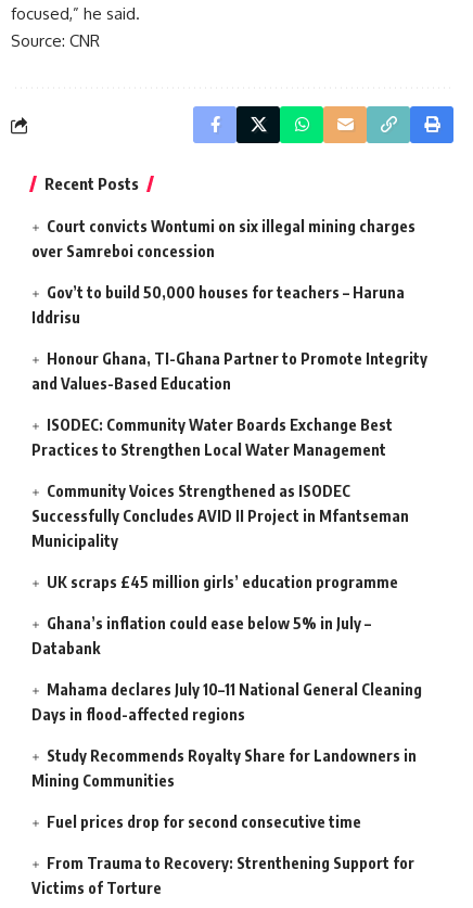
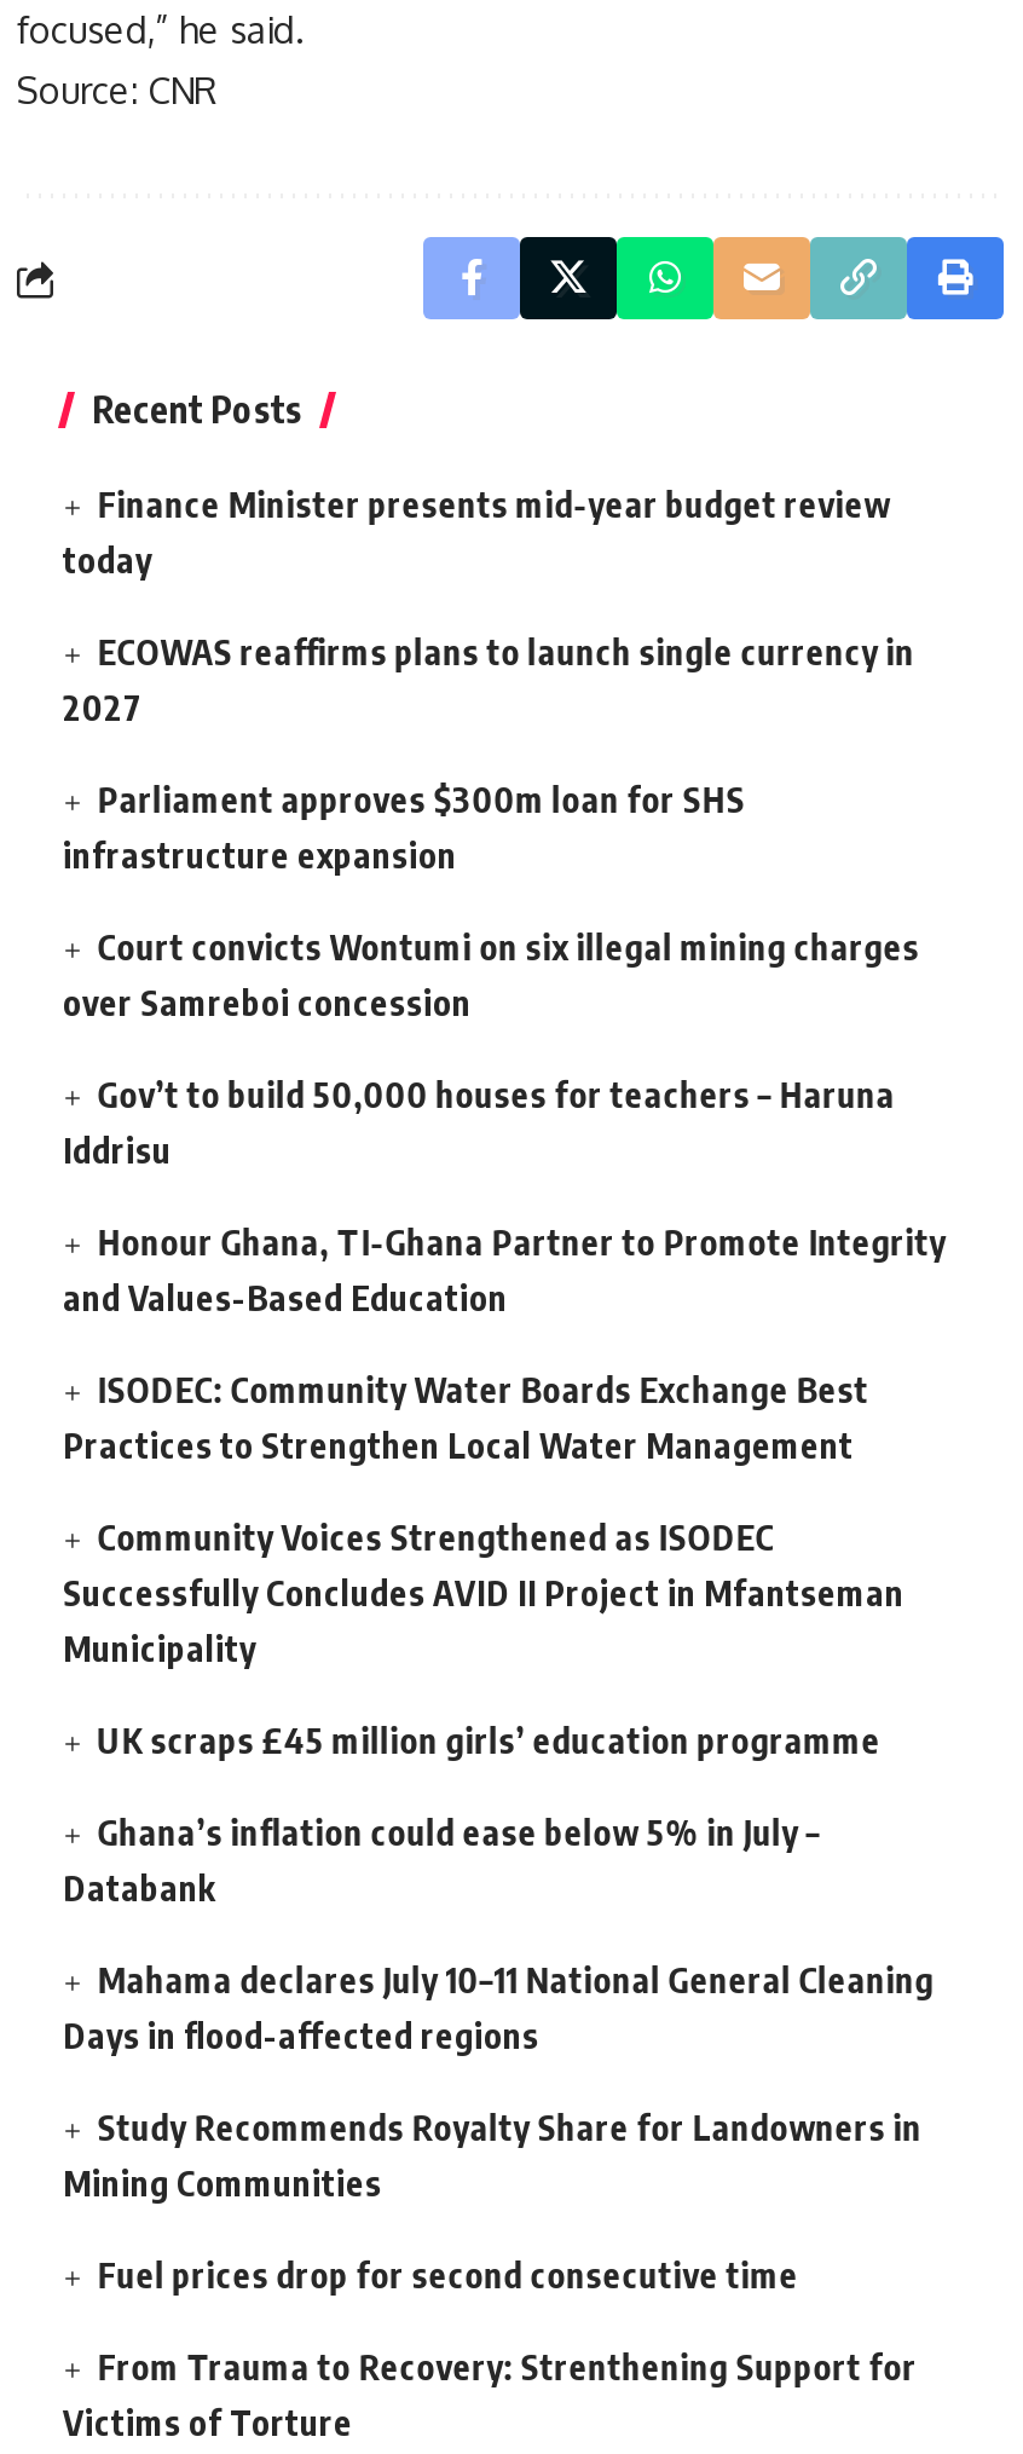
+ Finance Minister presents mid-year budget review
+ today
+ ECOWAS reaffirms plans to launch single currency in
+ 2027
+ Parliament approves $300m loan for SHS
+ infrastructure expansion
